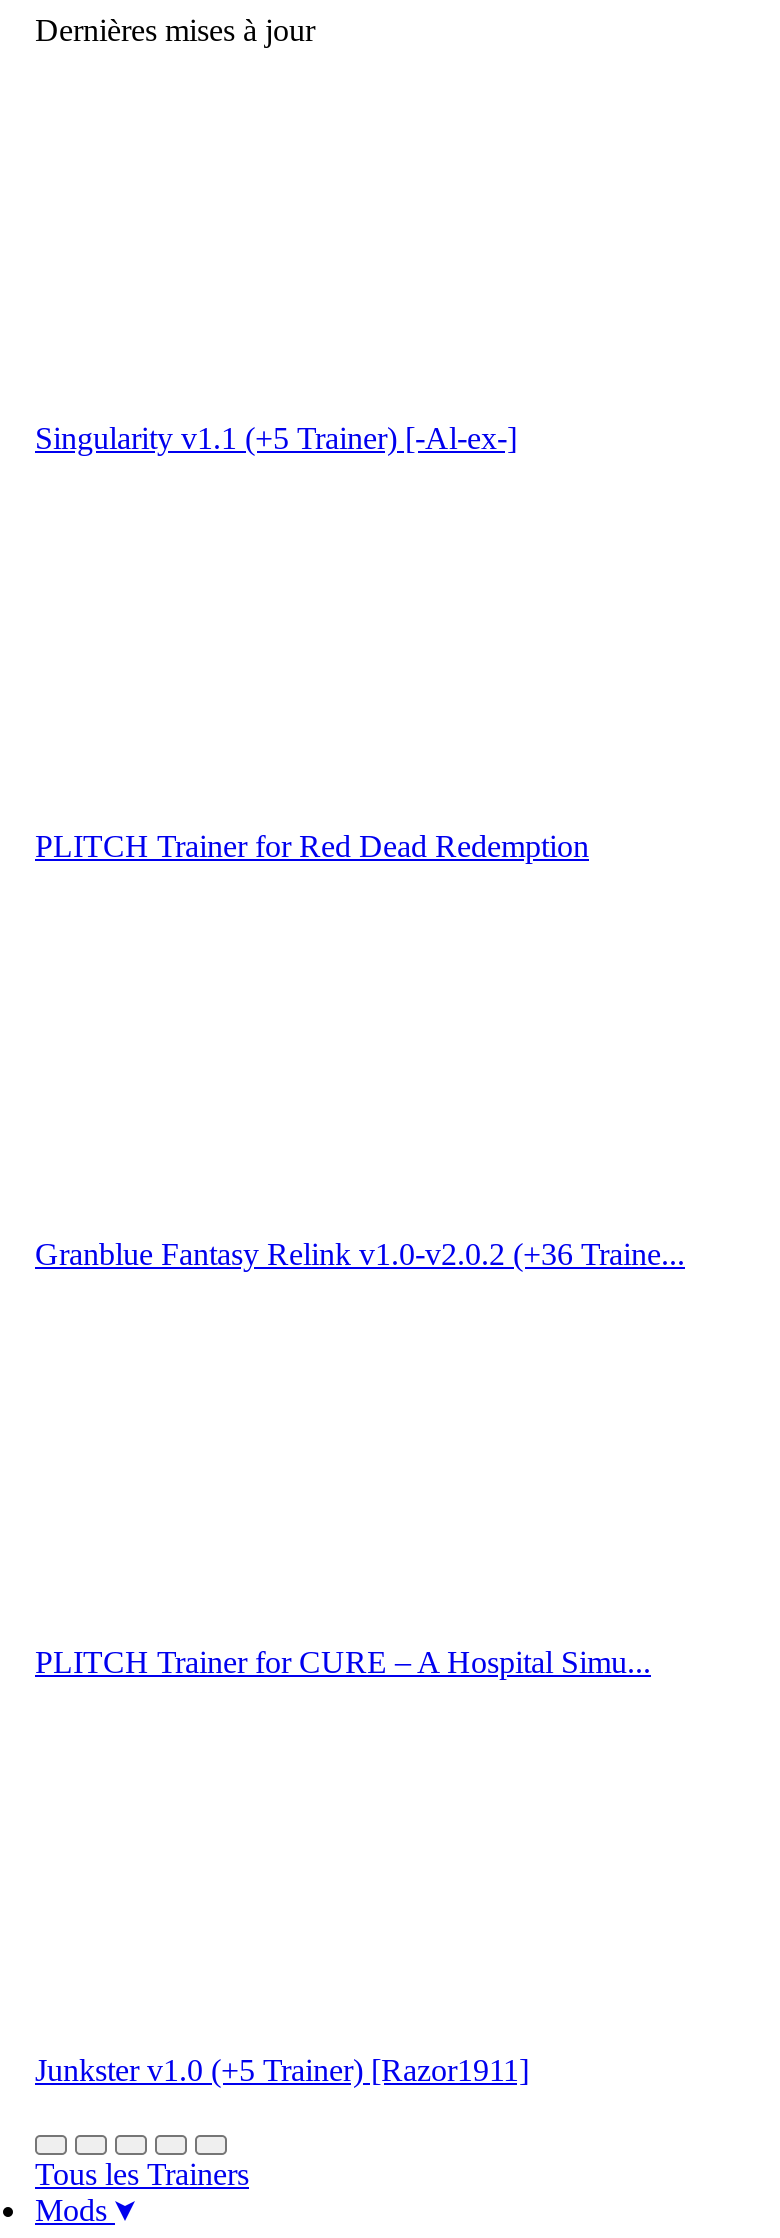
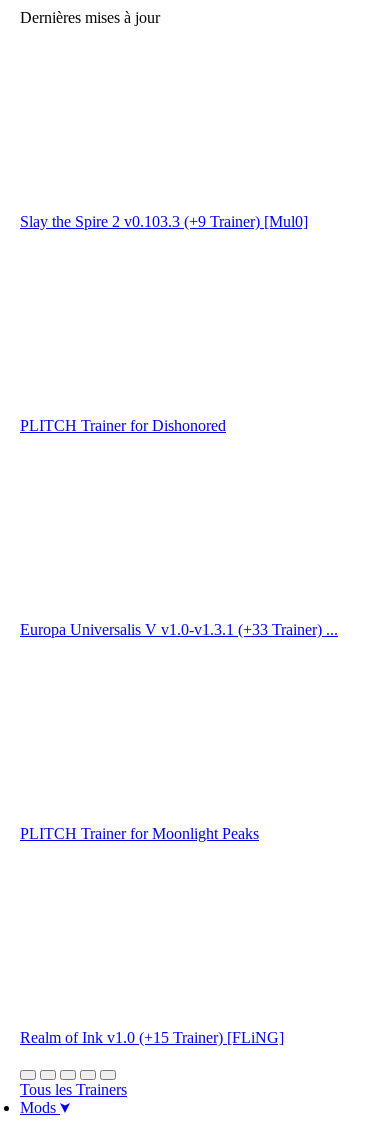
- Singularity v1.1 (+5 Trainer) [-Al-ex-]
+ Slay the Spire 2 v0.103.3 (+9 Trainer) [Mul0]

- PLITCH Trainer for Red Dead Redemption
+ PLITCH Trainer for Dishonored

- Granblue Fantasy Relink v1.0-v2.0.2 (+36 Traine...
+ Europa Universalis V v1.0-v1.3.1 (+33 Trainer) ...

- PLITCH Trainer for CURE – A Hospital Simu...
+ PLITCH Trainer for Moonlight Peaks

- Junkster v1.0 (+5 Trainer) [Razor1911]
+ Realm of Ink v1.0 (+15 Trainer) [FLiNG]
